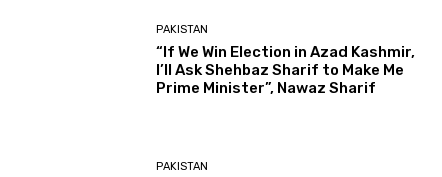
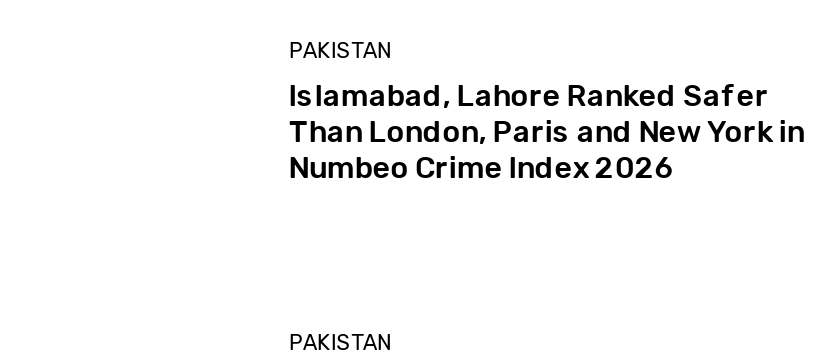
- “If We Win Election in Azad Kashmir,
- I’ll Ask Shehbaz Sharif to Make Me
- Prime Minister”, Nawaz Sharif
+ Islamabad, Lahore Ranked Safer
+ Than London, Paris and New York in
+ Numbeo Crime Index 2026
